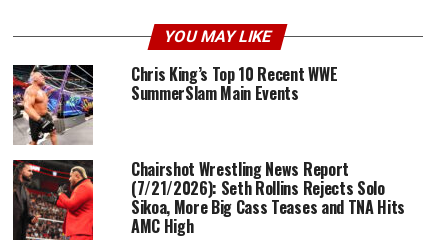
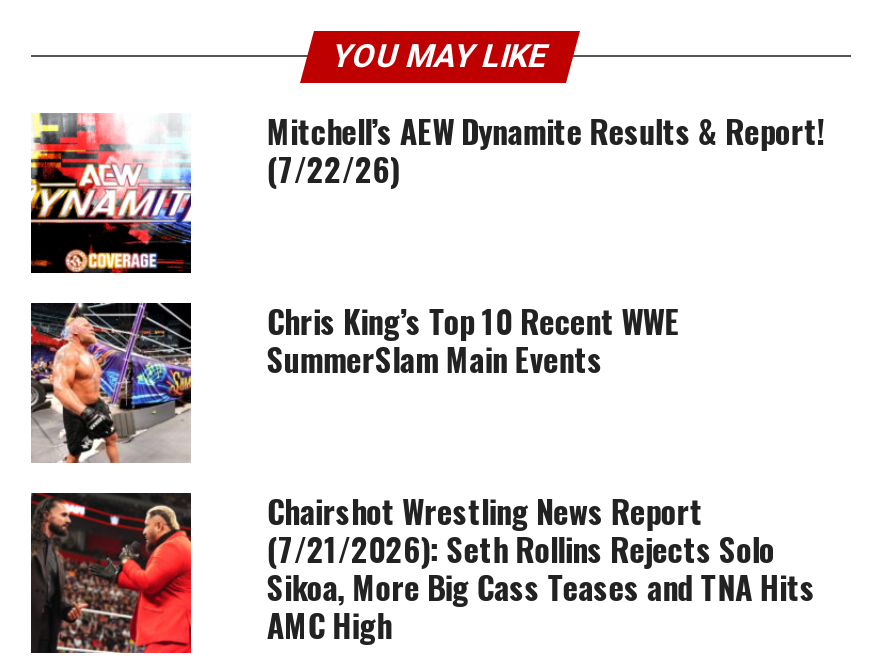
+ [image]
+ Mitchell’s AEW Dynamite Results & Report!
+ (7/22/26)
